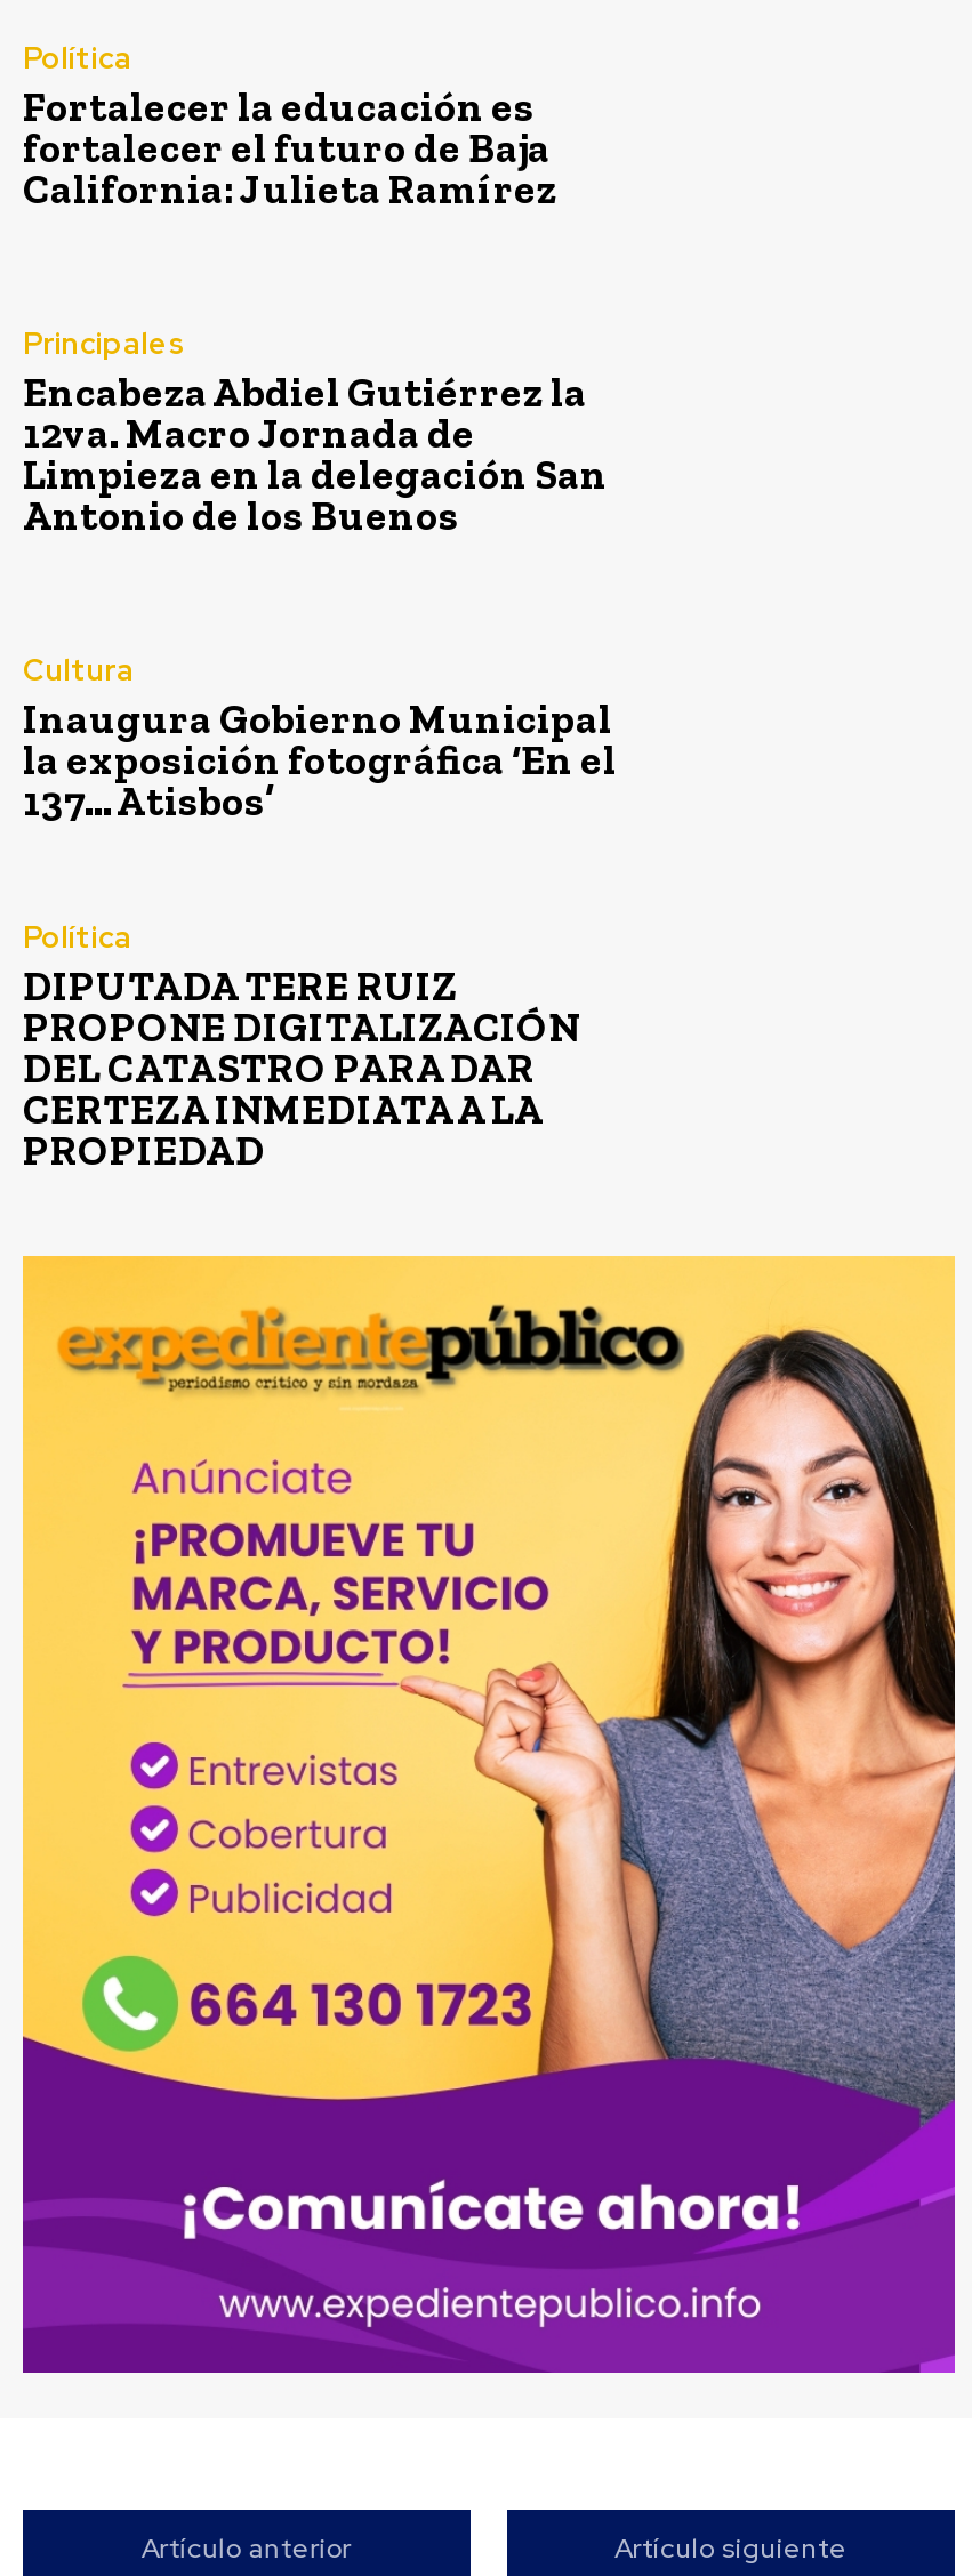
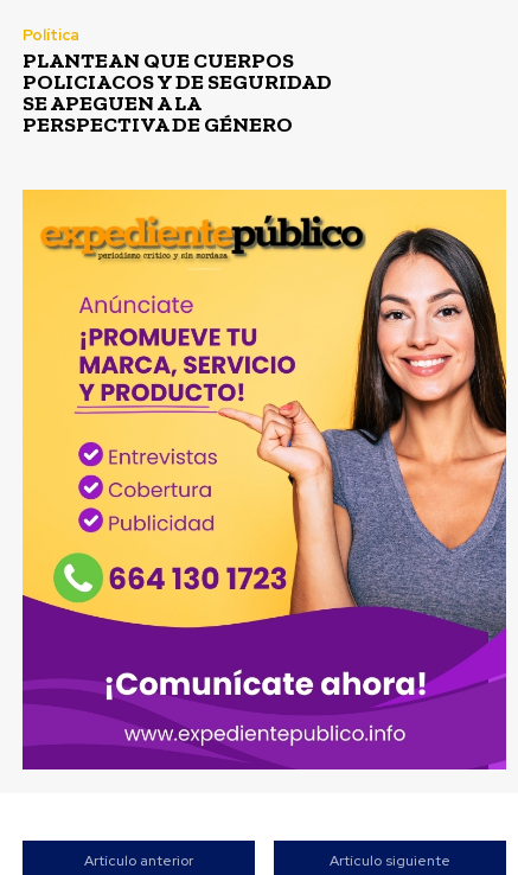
- Fortalecer la educación es
- fortalecer el futuro de Baja
- California: Julieta Ramírez
- Principales
- Encabeza Abdiel Gutiérrez la
- 12va. Macro Jornada de
- Limpieza en la delegación San
- Antonio de los Buenos
- Cultura
- Inaugura Gobierno Municipal
- la exposición fotográfica ‘En el
- 137… Atisbos’
- Política
- DIPUTADA TERE RUIZ
- PROPONE DIGITALIZACIÓN
- DEL CATASTRO PARA DAR
- CERTEZA INMEDIATA A LA
- PROPIEDAD
+ PLANTEAN QUE CUERPOS
+ POLICIACOS Y DE SEGURIDAD
+ SE APEGUEN A LA
+ PERSPECTIVA DE GÉNERO
